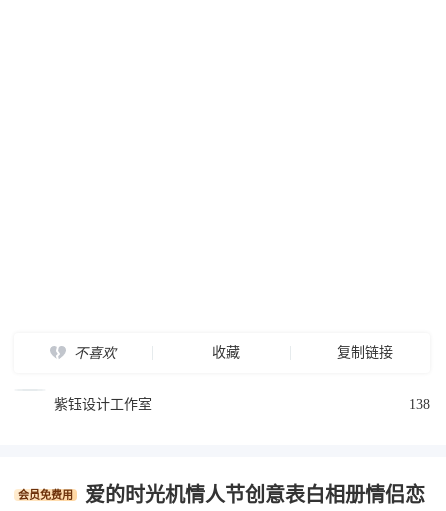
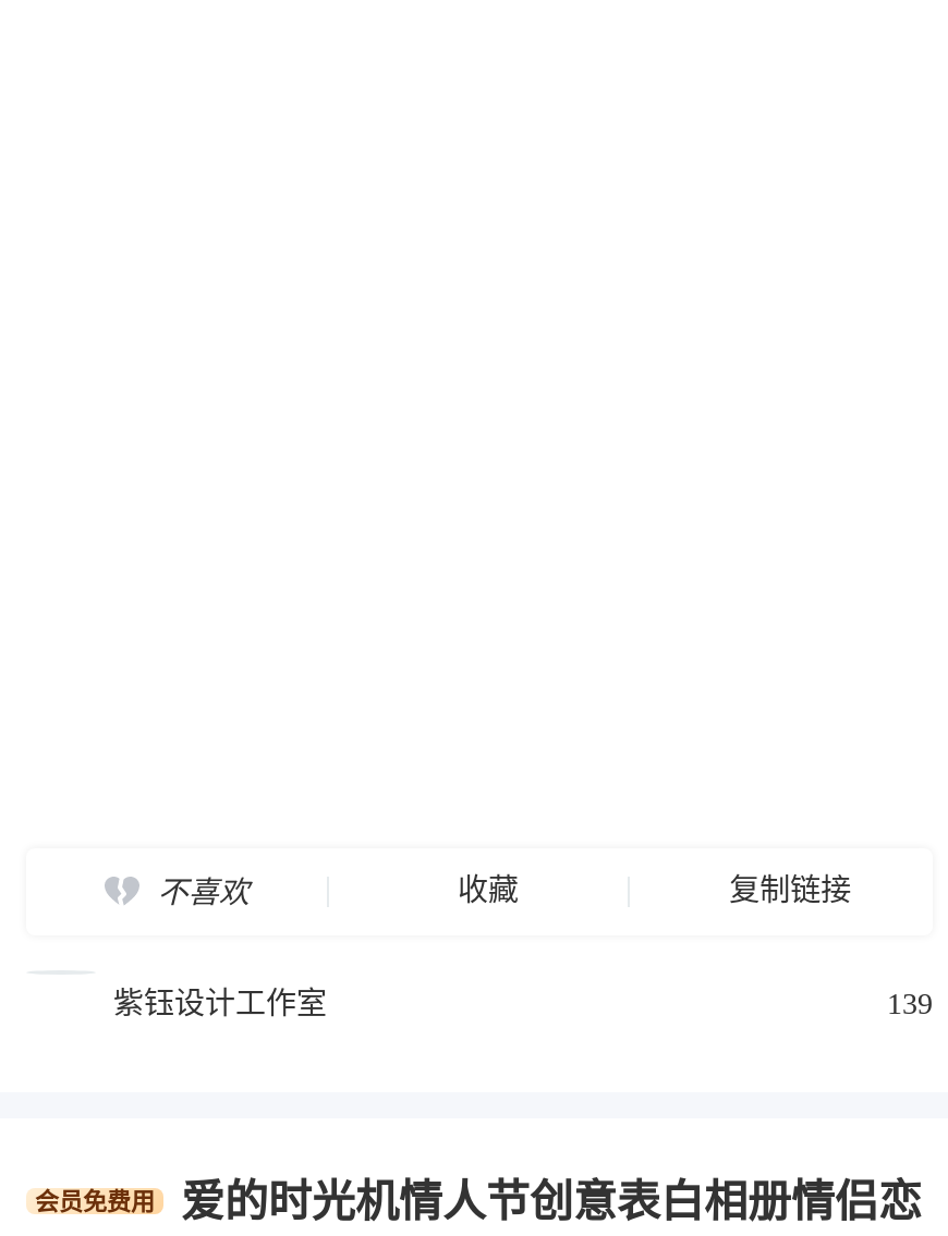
- 138
+ 139
